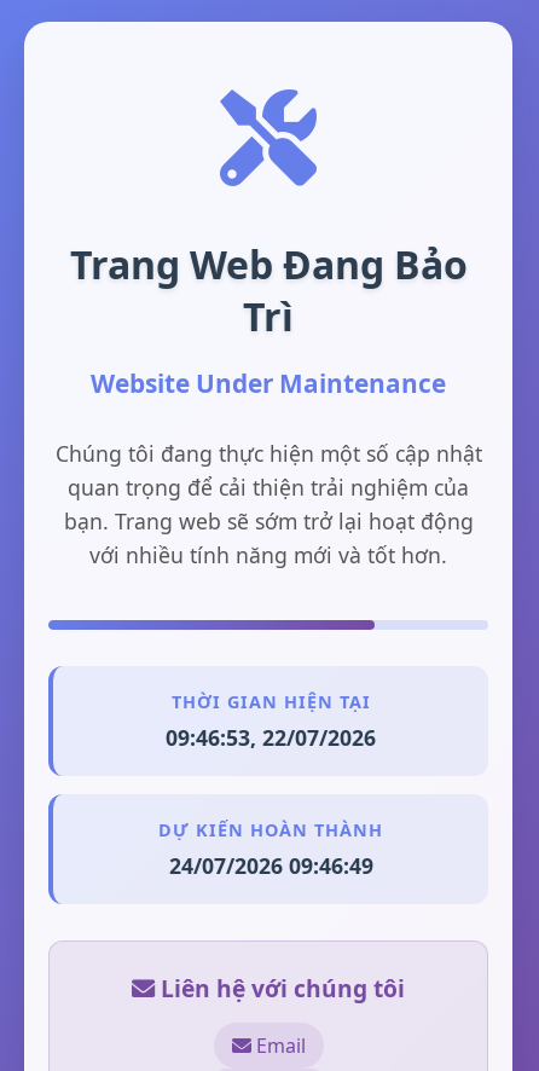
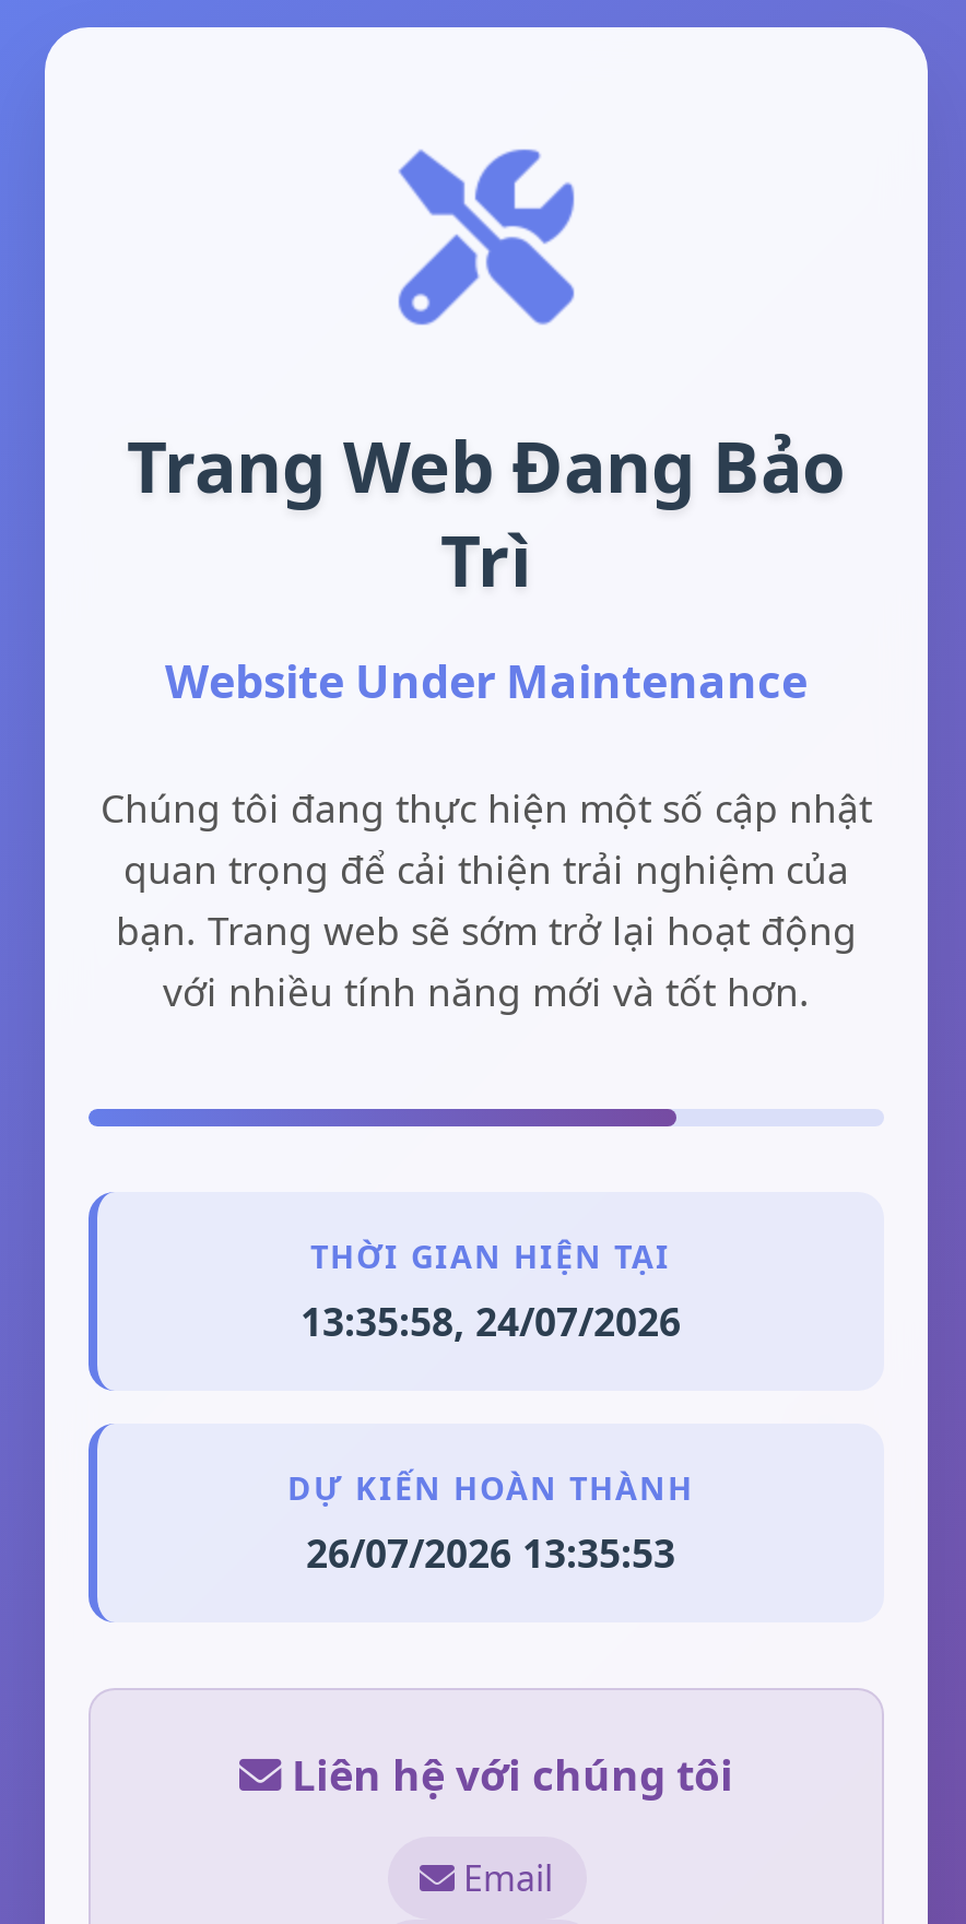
- 09:46:53, 22/07/2026
+ 13:35:58, 24/07/2026

- 24/07/2026 09:46:49
+ 26/07/2026 13:35:53
